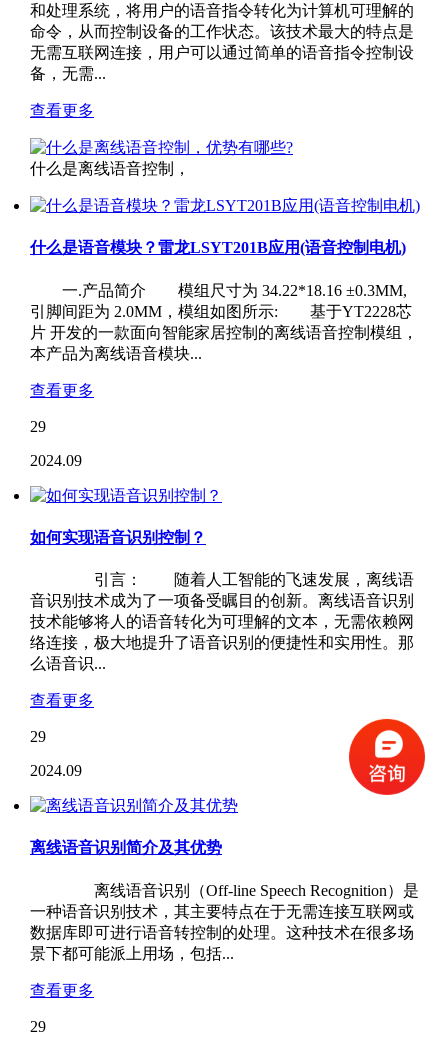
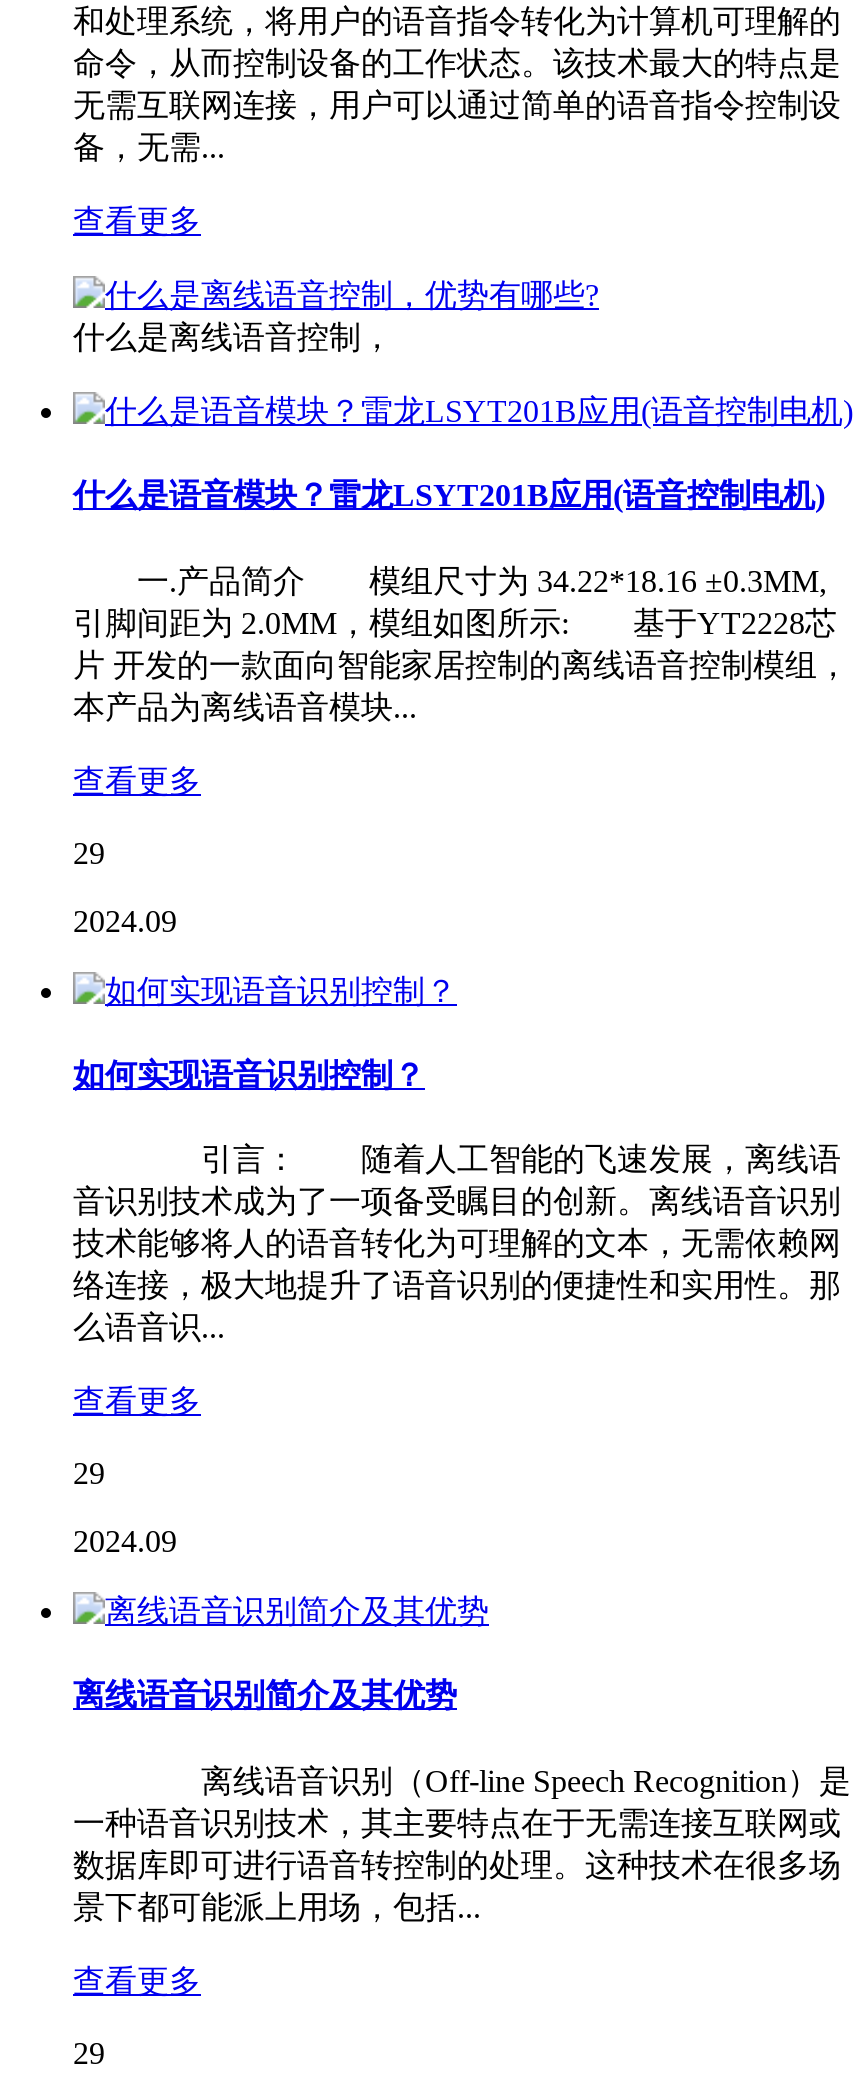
- [image]
